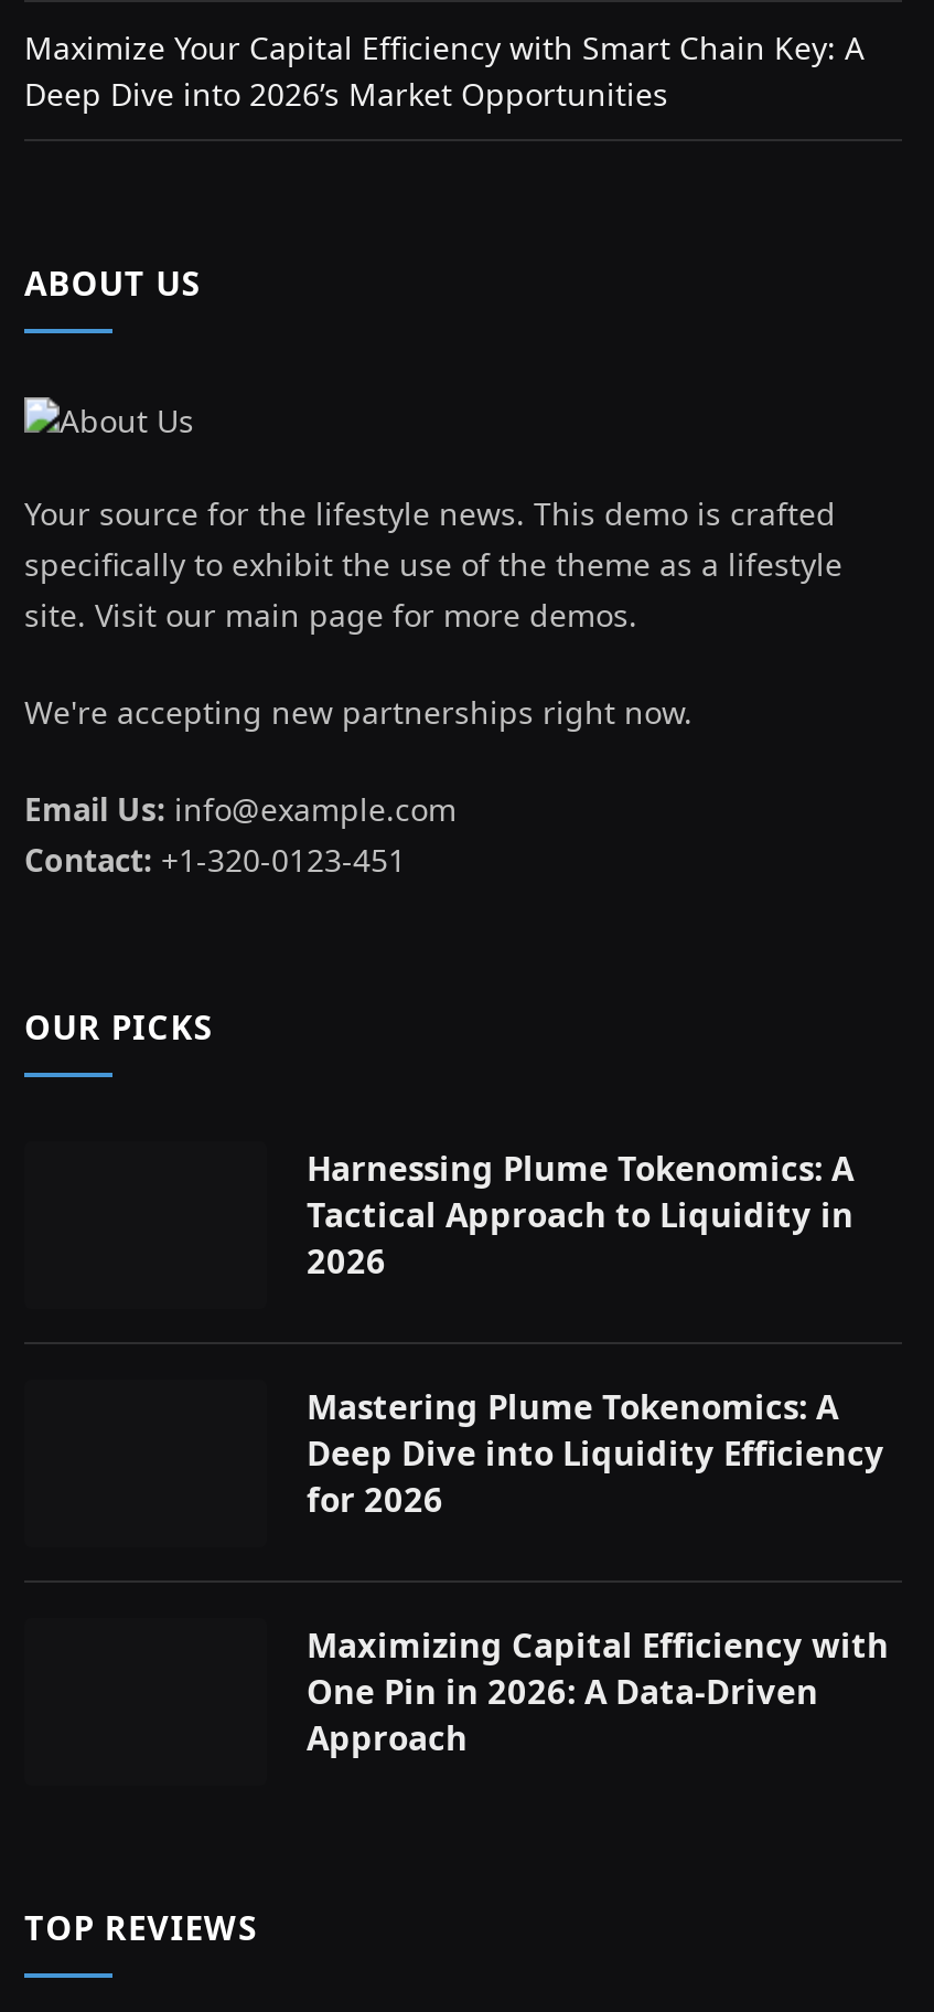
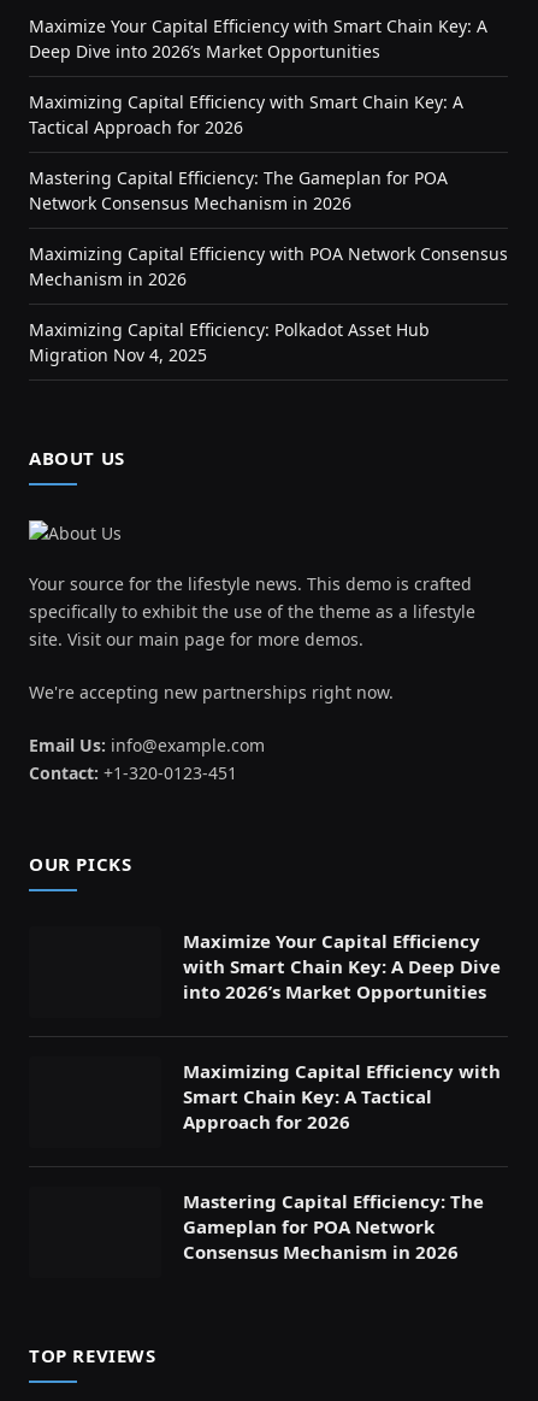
+ Maximizing Capital Efficiency with Smart Chain Key: A
+ Tactical Approach for 2026
+ Mastering Capital Efficiency: The Gameplan for POA
+ Network Consensus Mechanism in 2026
+ Maximizing Capital Efficiency with POA Network Consensus
+ Mechanism in 2026
+ Maximizing Capital Efficiency: Polkadot Asset Hub
+ Migration Nov 4, 2025

- Harnessing Plume Tokenomics: A
- Tactical Approach to Liquidity in
- 2026
- Mastering Plume Tokenomics: A
- Deep Dive into Liquidity Efficiency
- for 2026
+ Maximize Your Capital Efficiency
+ with Smart Chain Key: A Deep Dive
+ into 2026’s Market Opportunities

- One Pin in 2026: A Data-Driven
- Approach
+ Smart Chain Key: A Tactical
+ Approach for 2026
+ Mastering Capital Efficiency: The
+ Gameplan for POA Network
+ Consensus Mechanism in 2026
